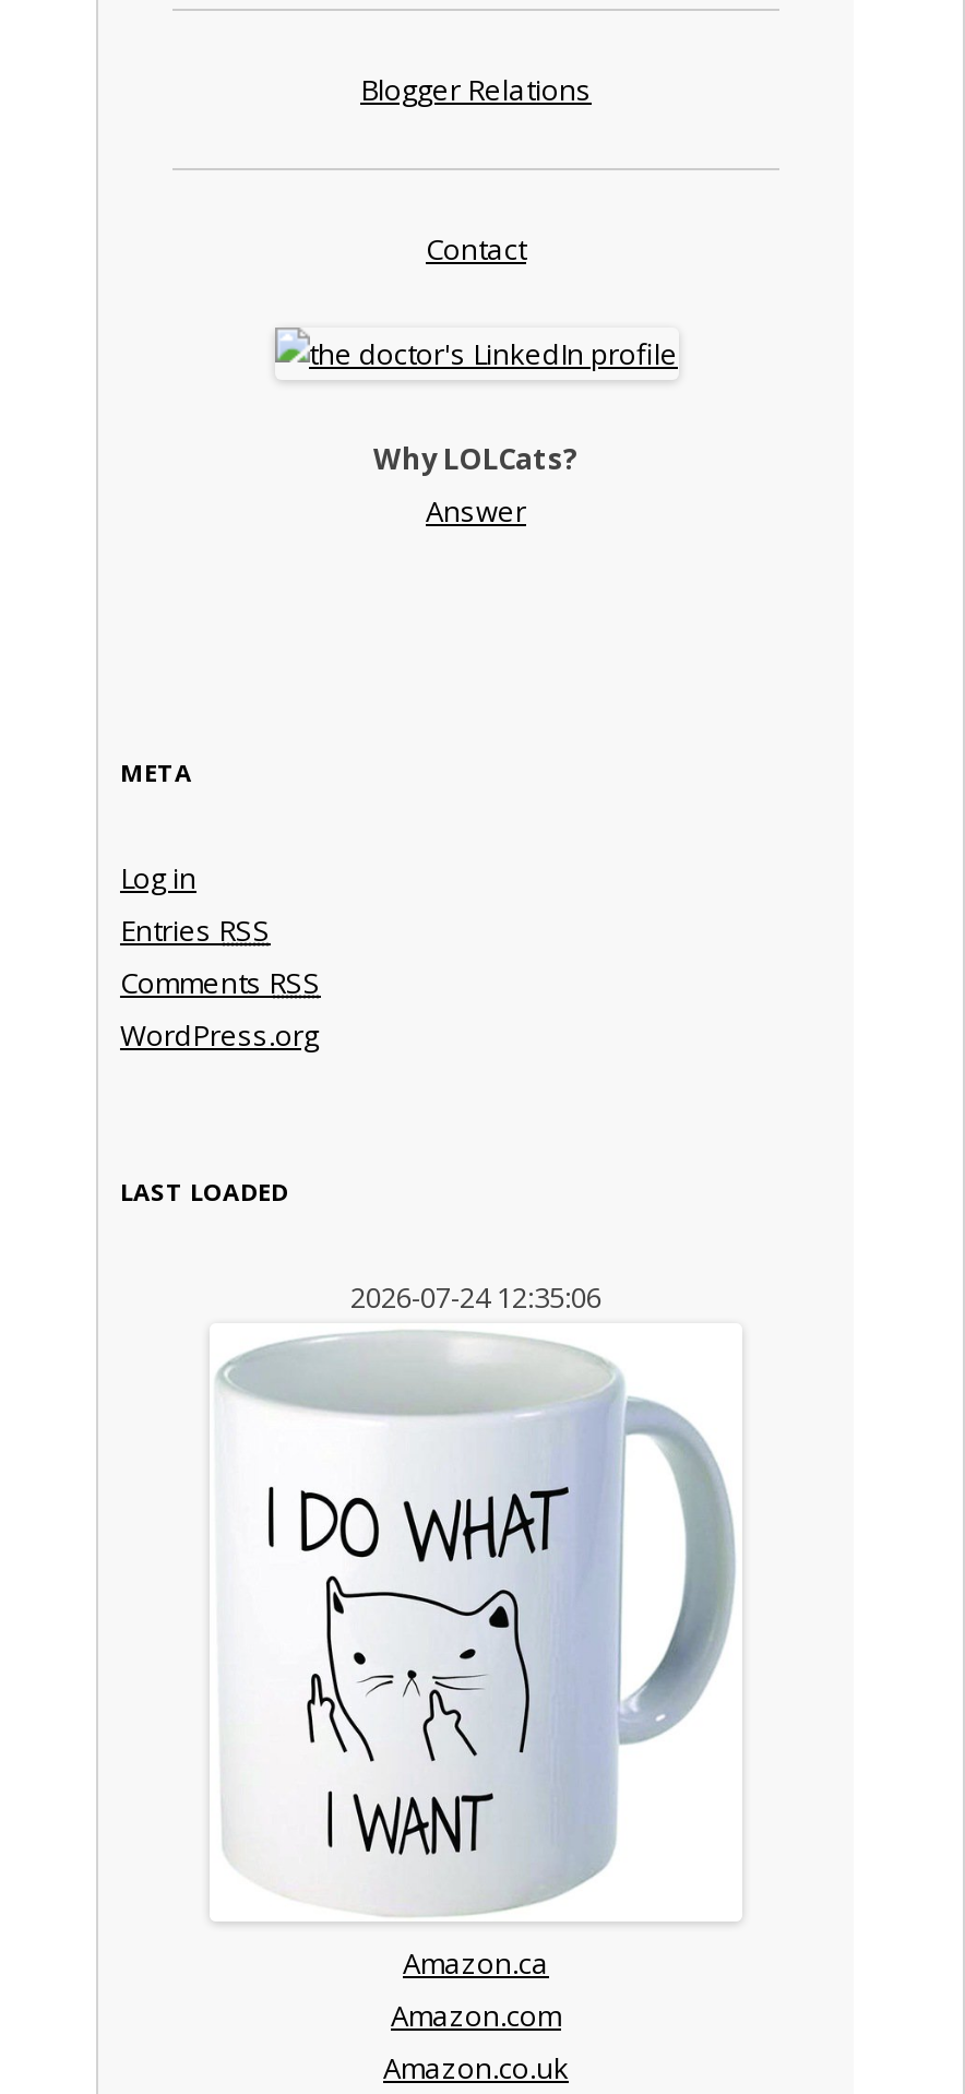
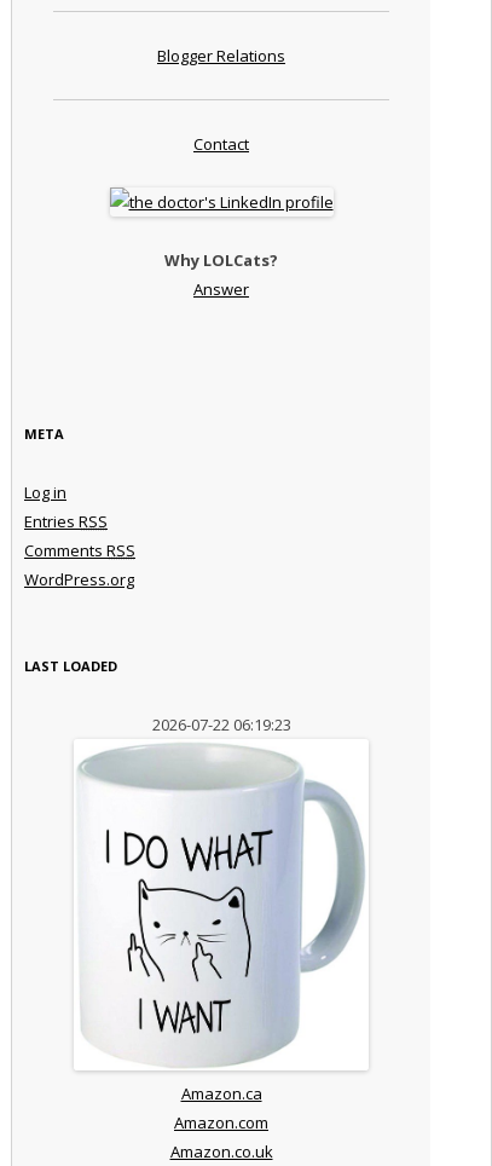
- 2026-07-24 12:35:06
+ 2026-07-22 06:19:23
